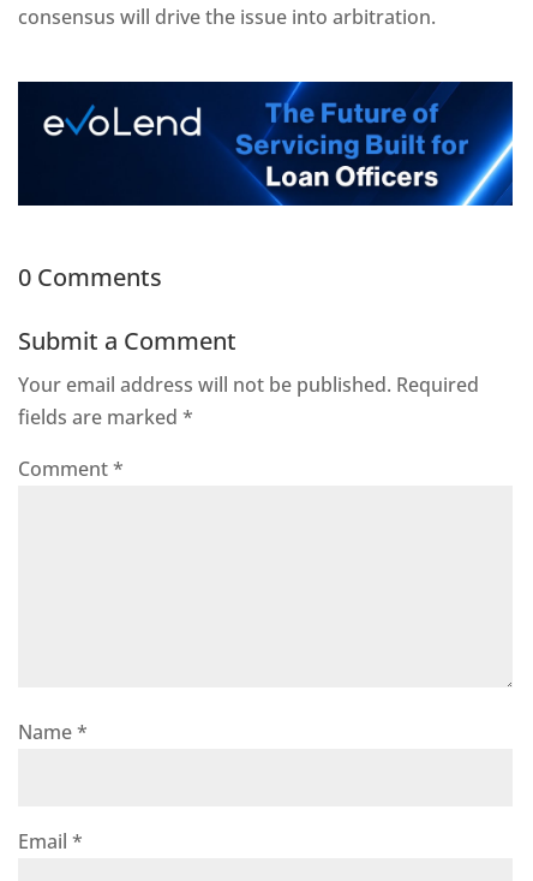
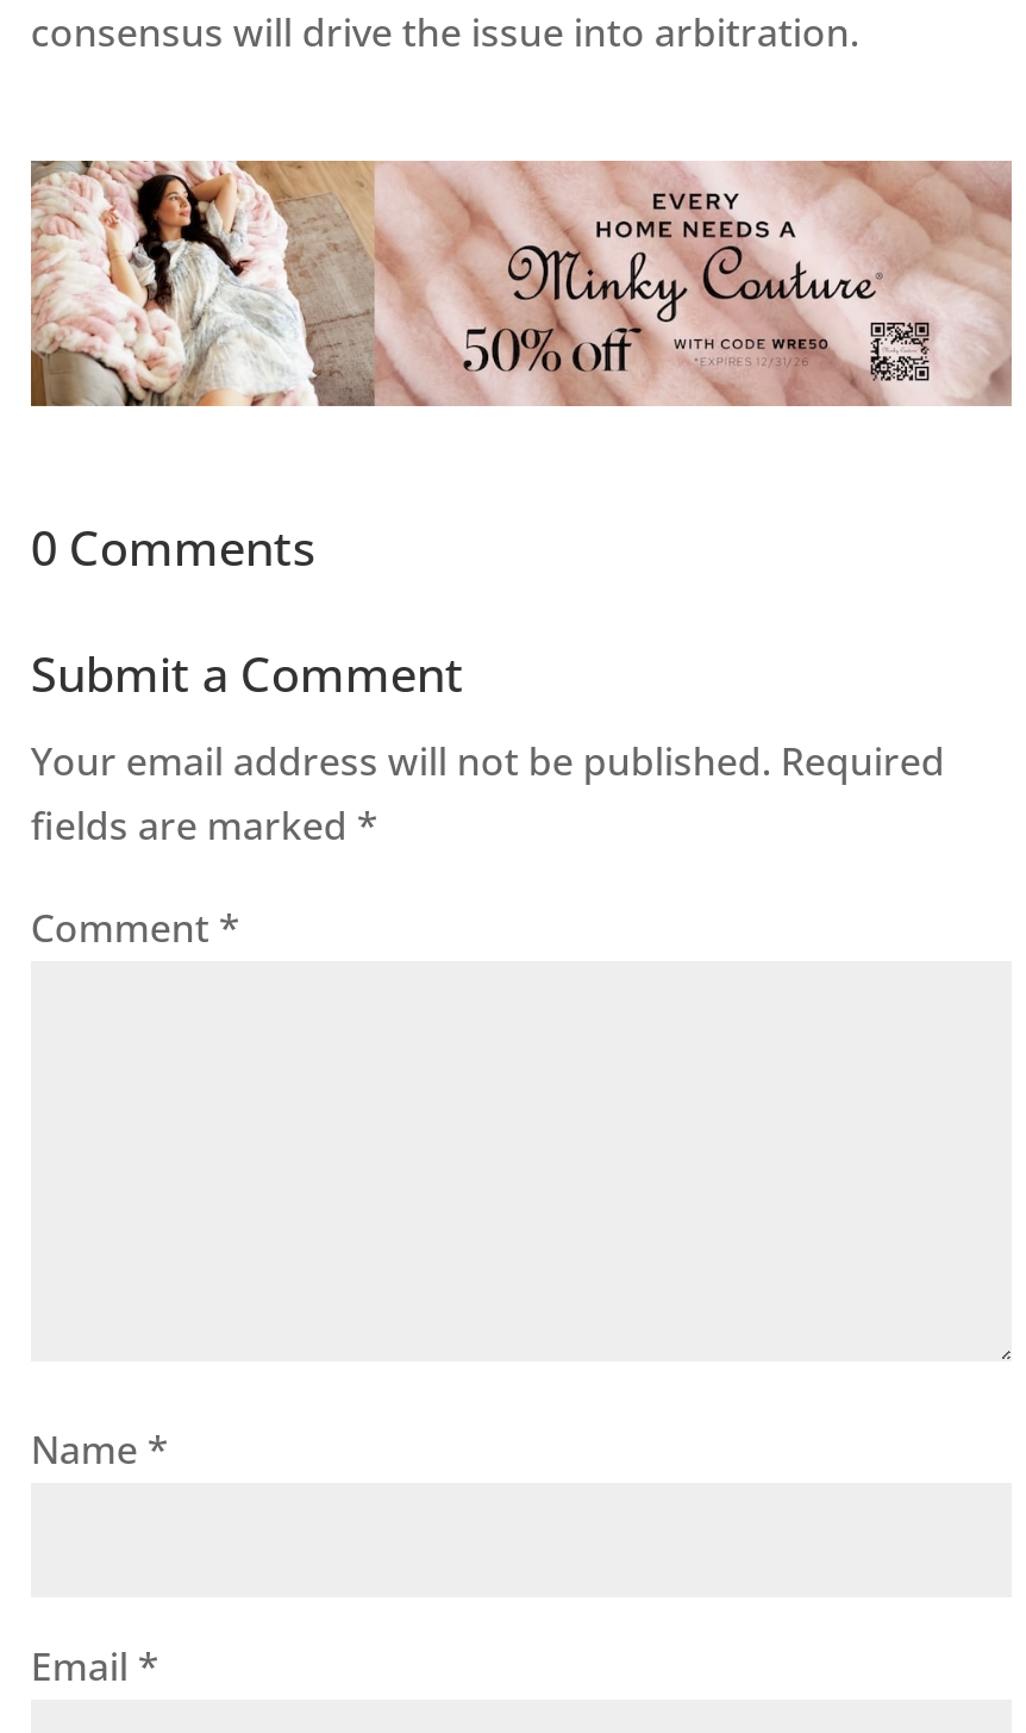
- [image]
+ [image]
